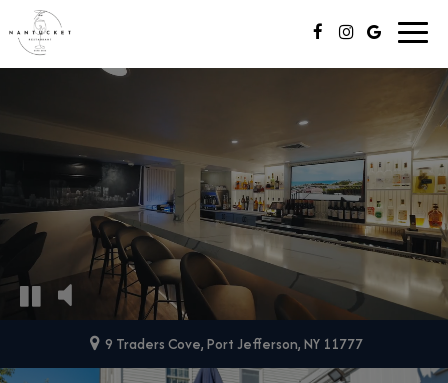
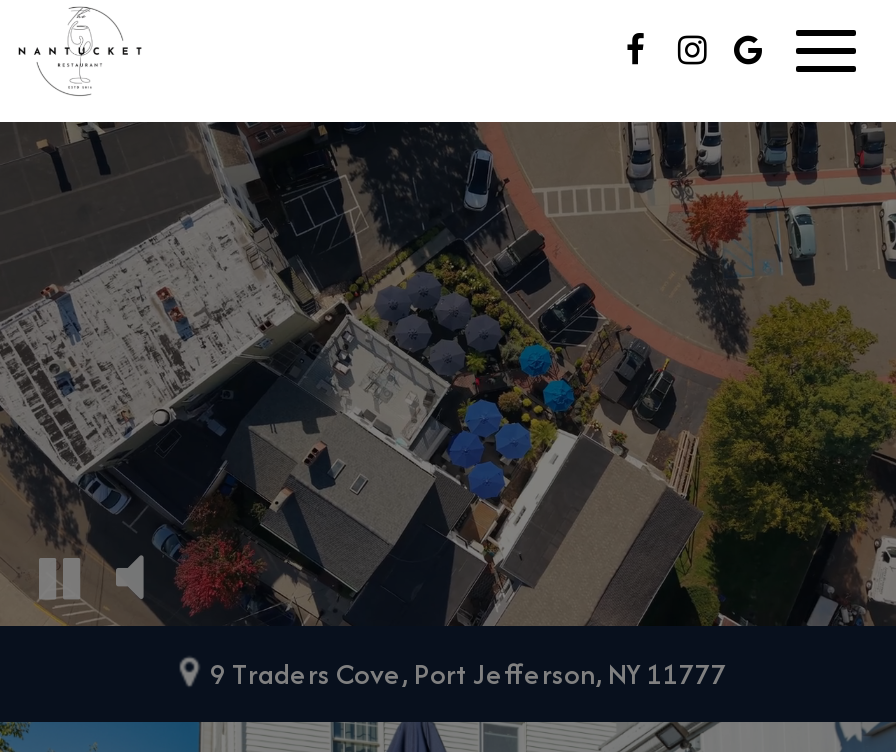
- [image]
+ [image]
